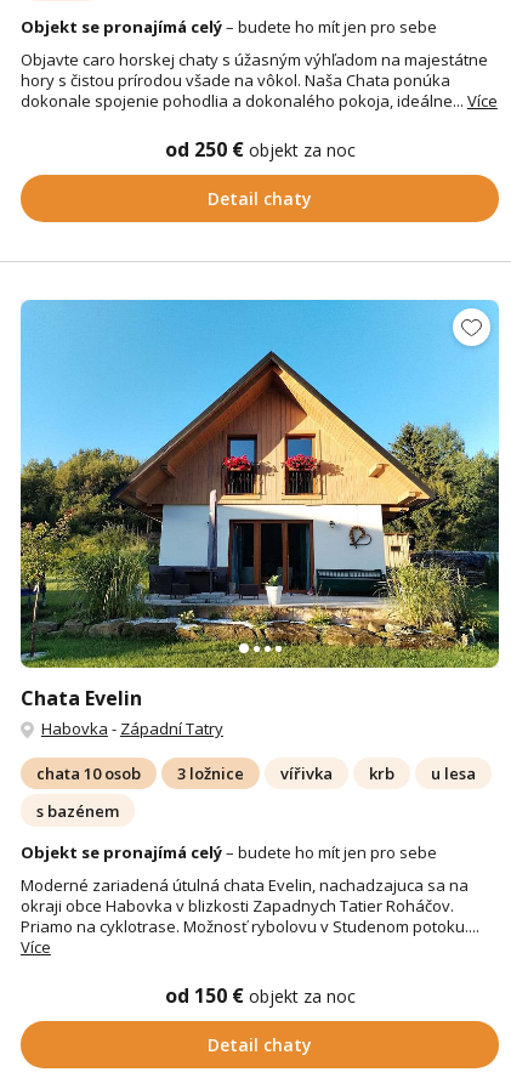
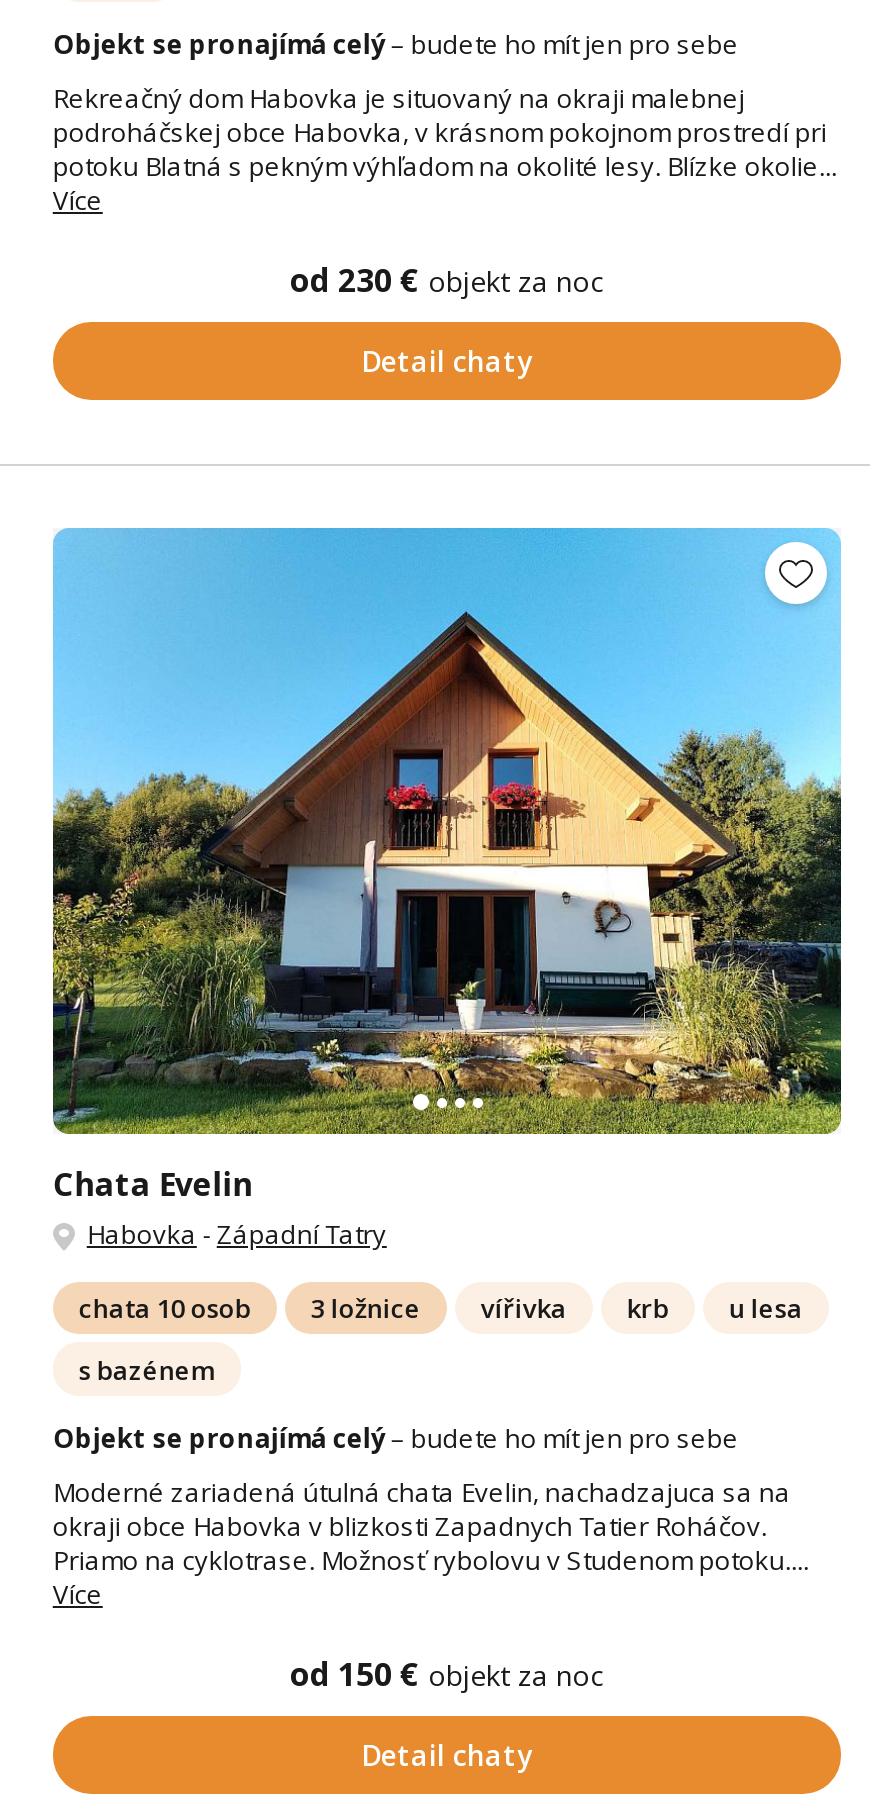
- Objavte caro horskej chaty s úžasným výhľadom na majestátne
- hory s čistou prírodou všade na vôkol. Naša Chata ponúka
- dokonale spojenie pohodlia a dokonalého pokoja, ideálne... Více
+ Rekreačný dom Habovka je situovaný na okraji malebnej
+ podroháčskej obce Habovka, v krásnom pokojnom prostredí pri
+ potoku Blatná s pekným výhľadom na okolité lesy. Blízke okolie...
+ Více

- od 250 €objekt za noc
+ od 230 €objekt za noc
